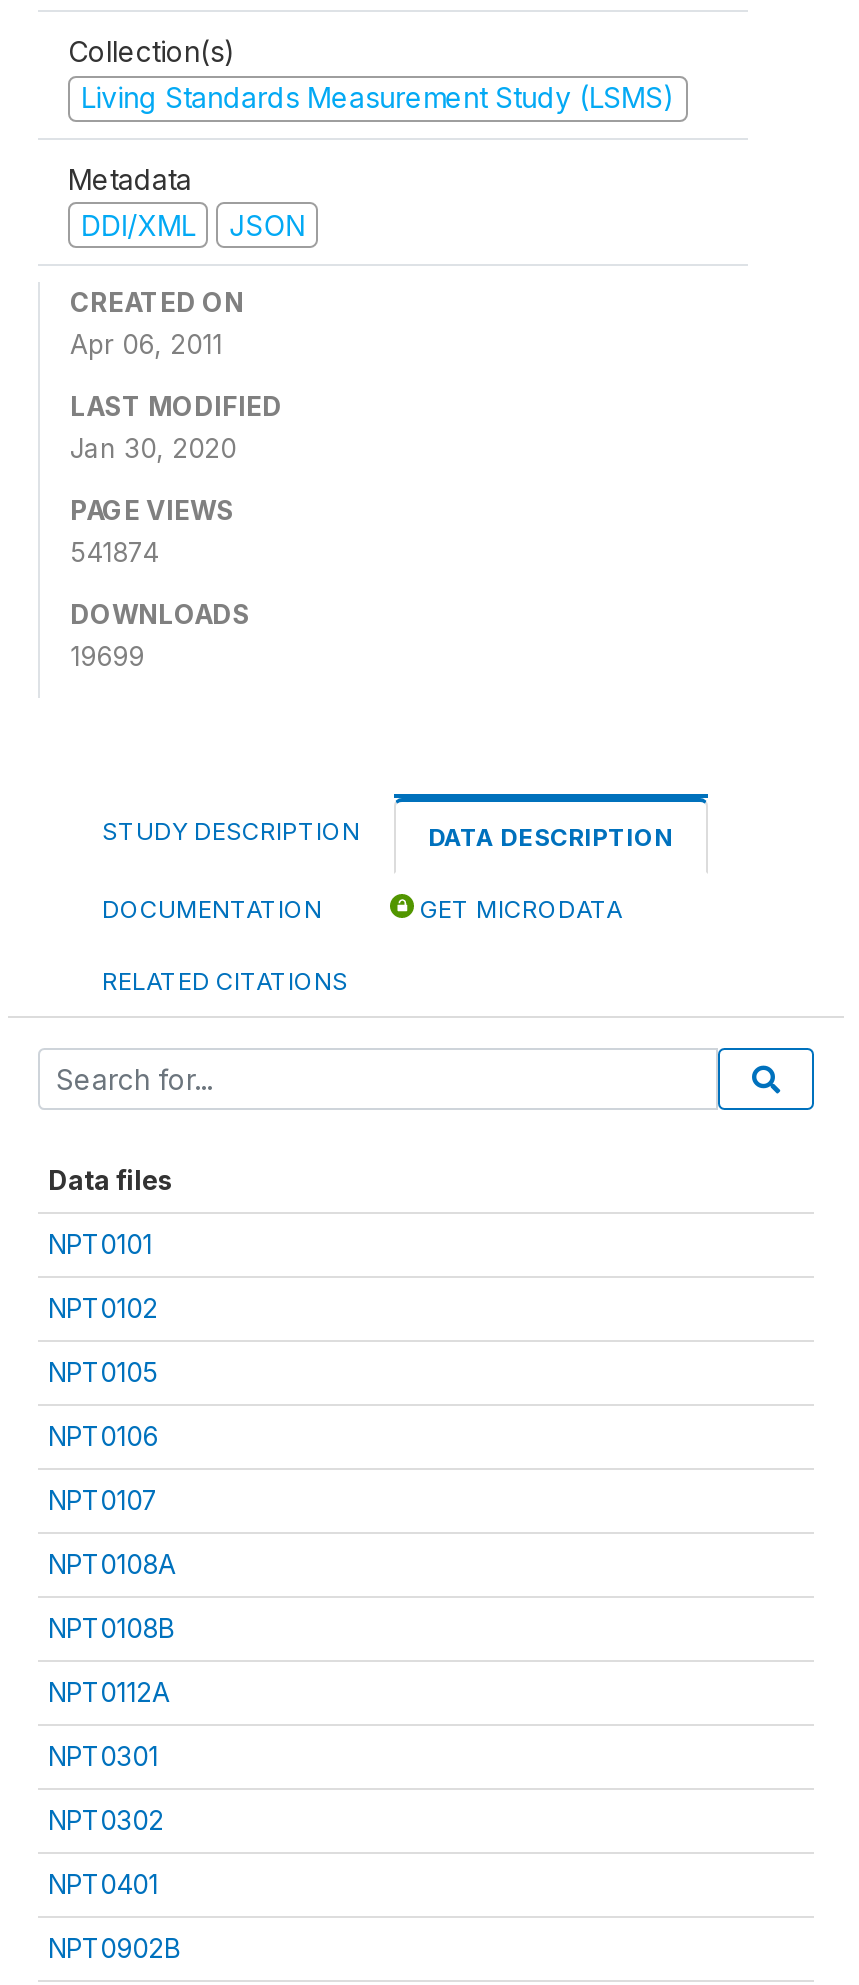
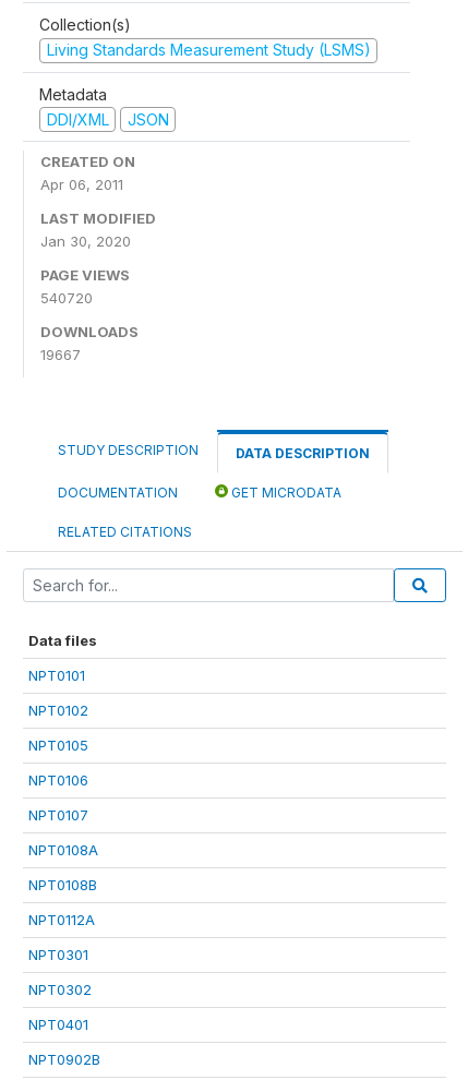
- 541874
+ 540720

- 19699
+ 19667
